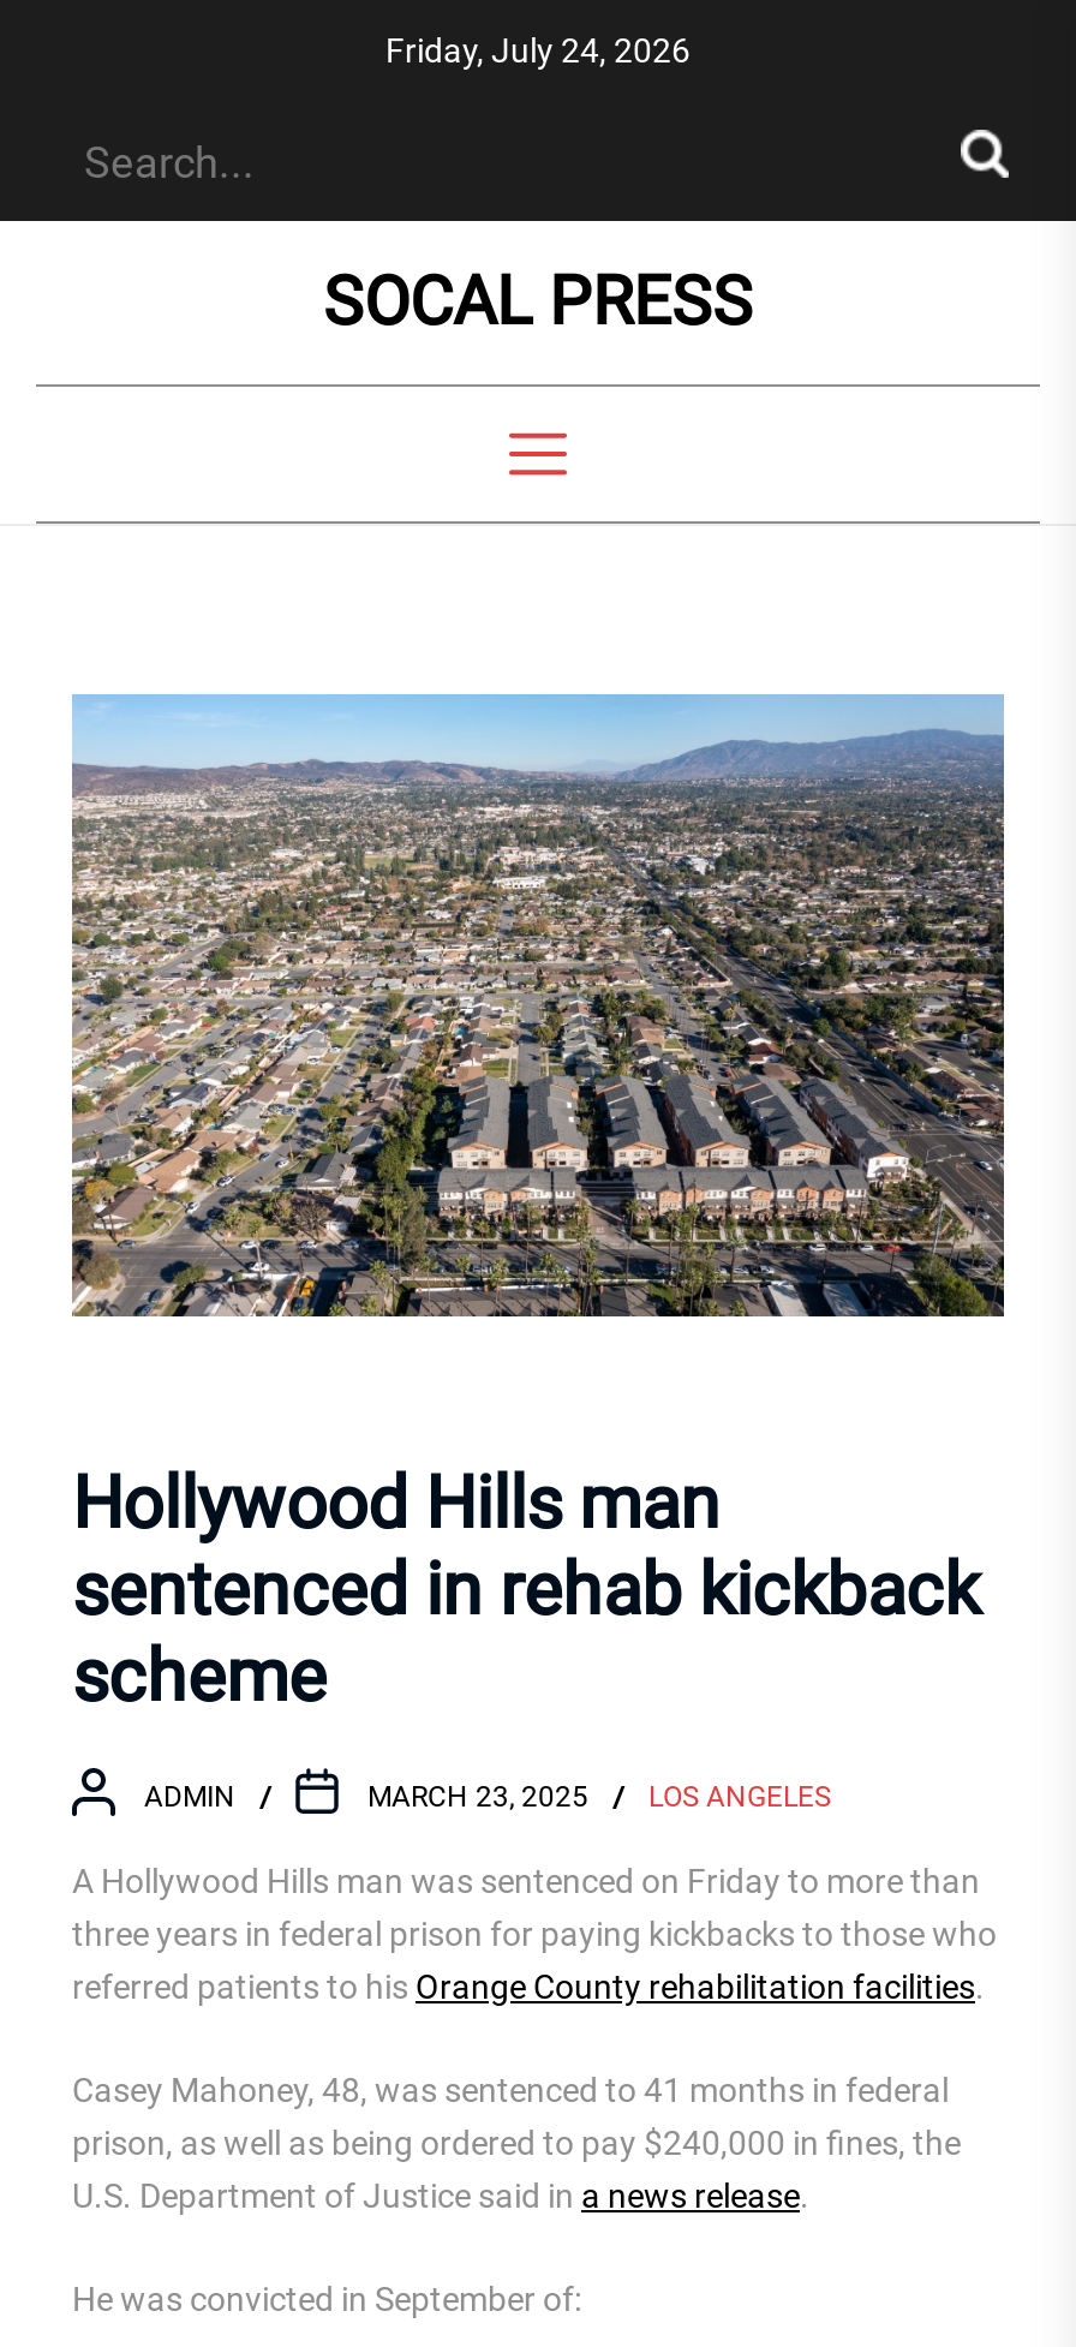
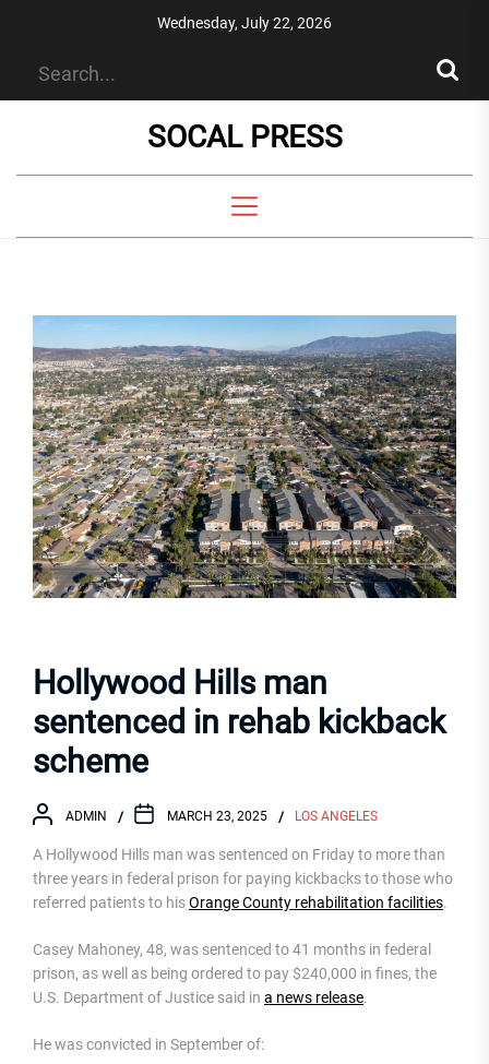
- Friday, July 24, 2026
+ Wednesday, July 22, 2026
